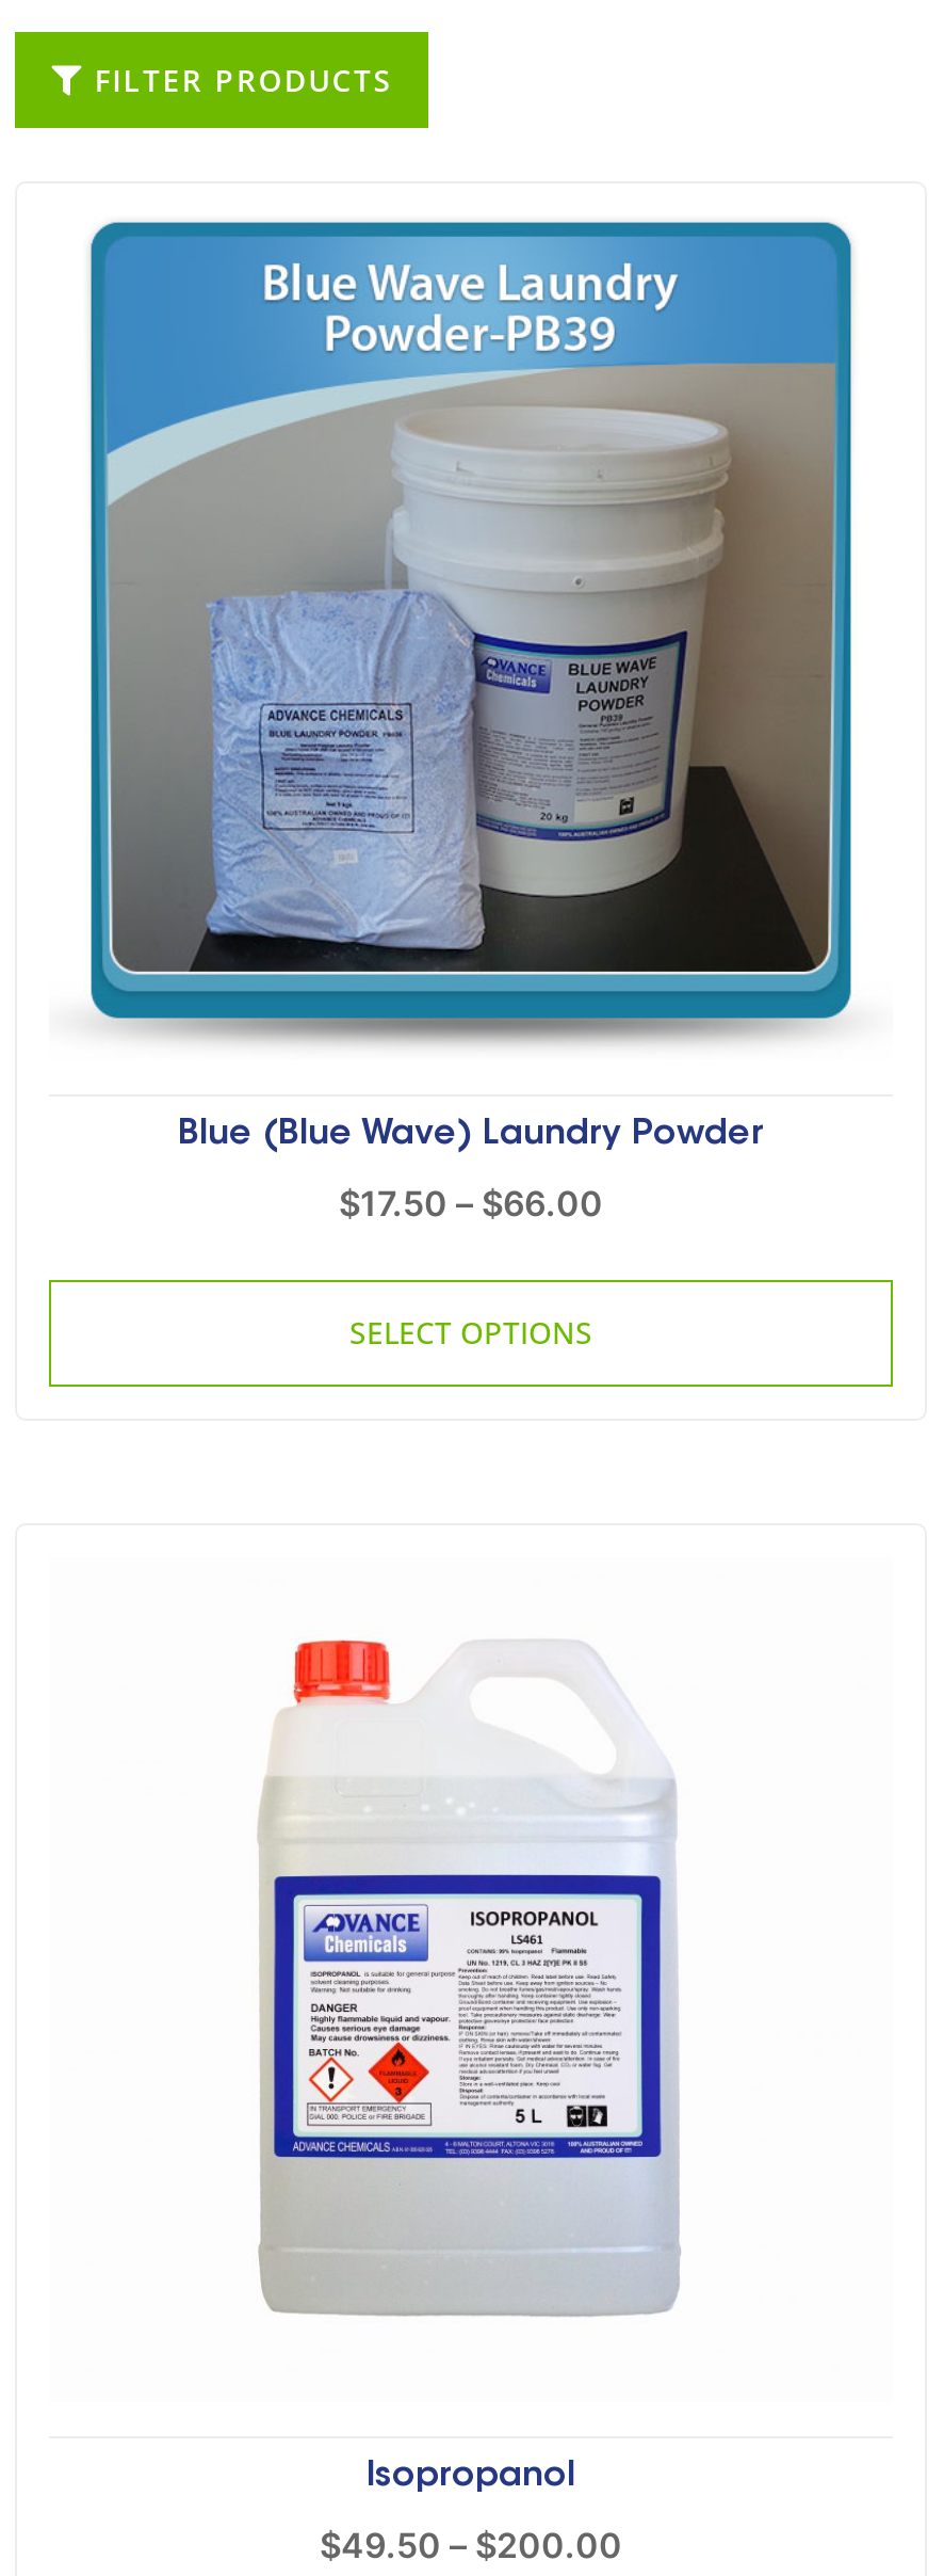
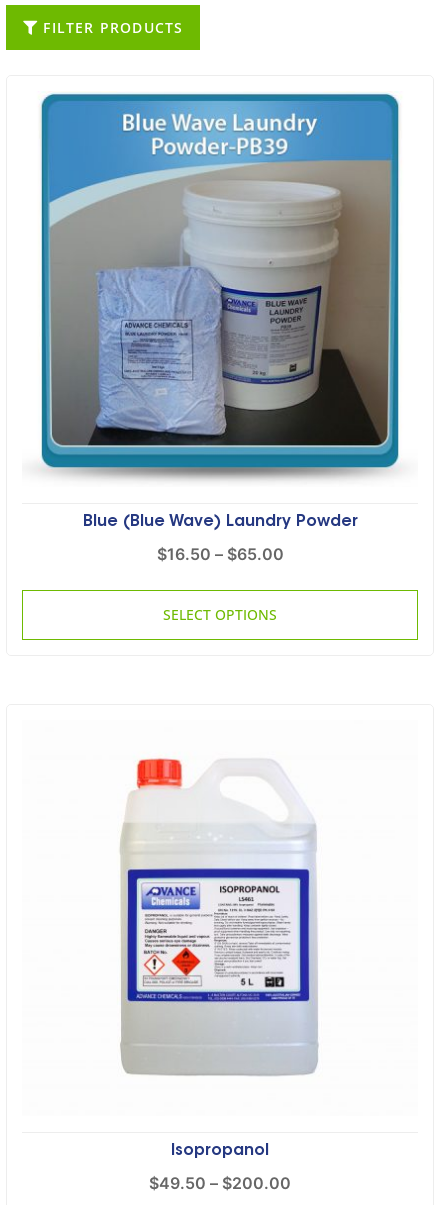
- $17.50 – $66.00
+ $16.50 – $65.00
